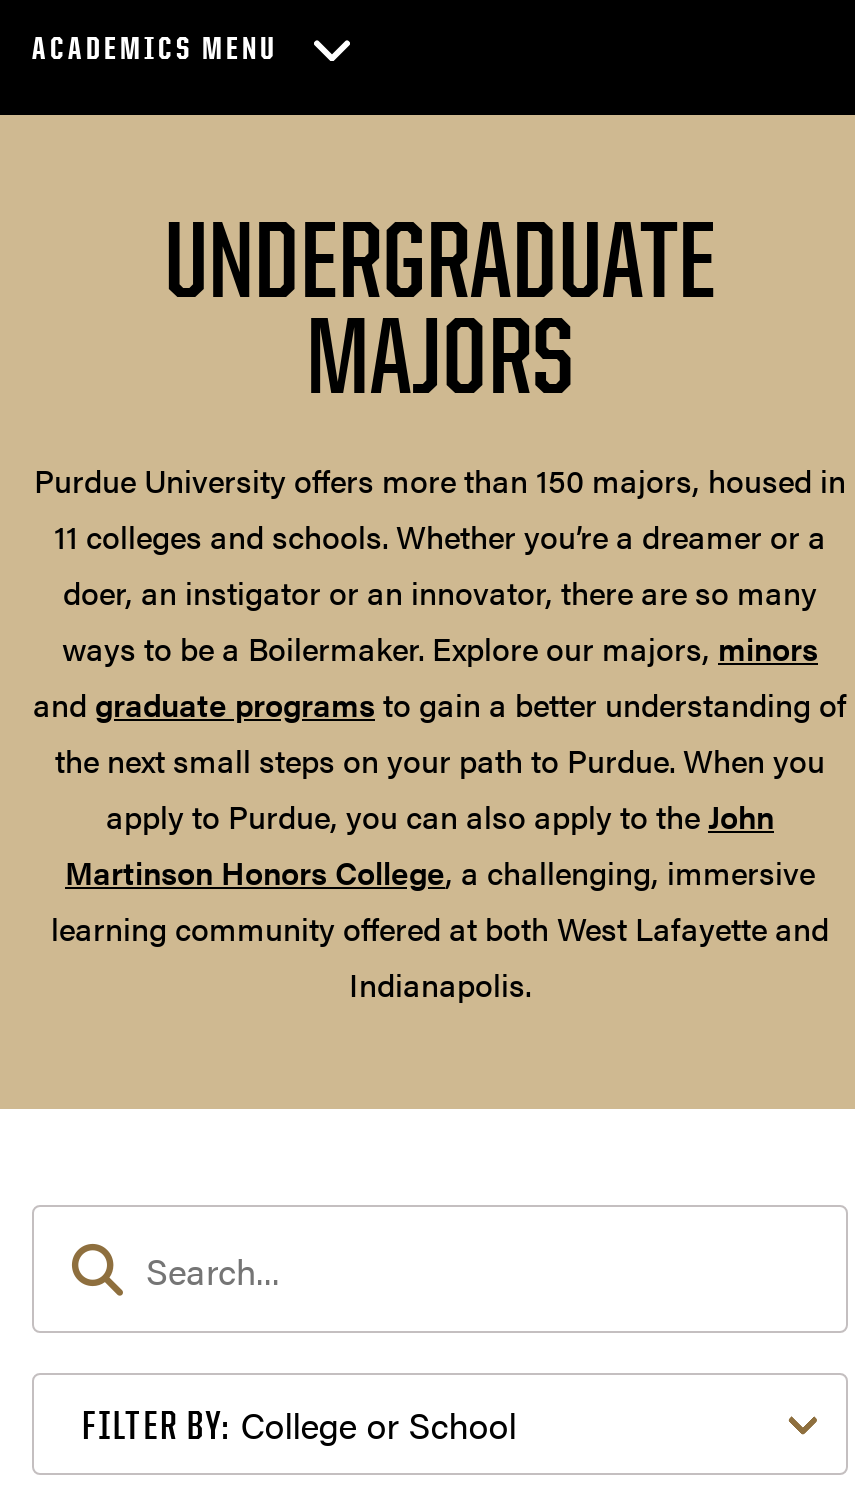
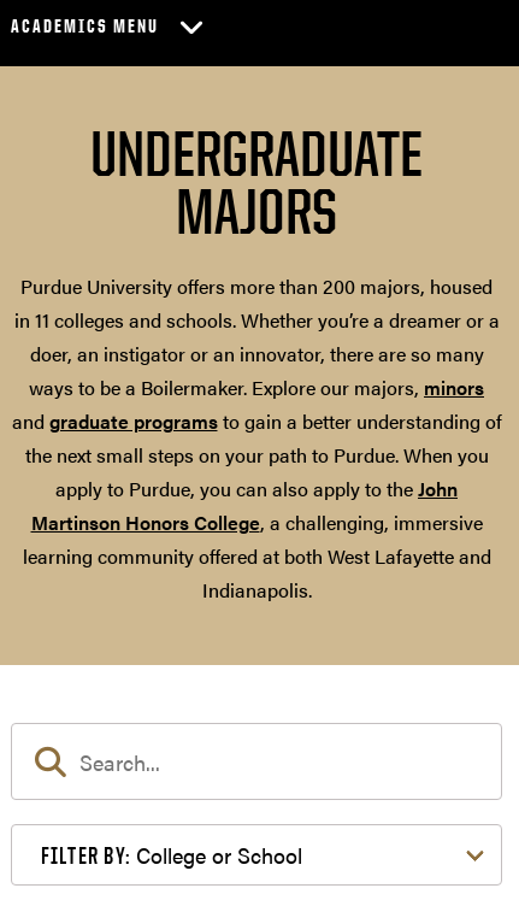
- Purdue University offers more than 150 majors, housed in
- 11 colleges and schools. Whether you’re a dreamer or a
+ Purdue University offers more than 200 majors, housed
+ in 11 colleges and schools. Whether you’re a dreamer or a
